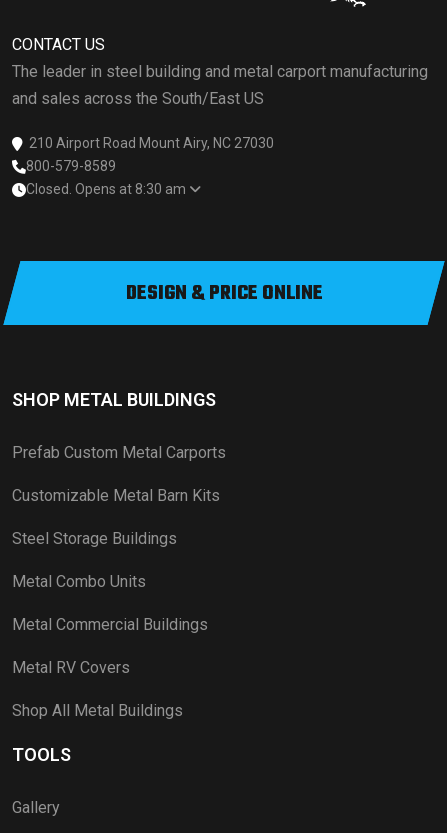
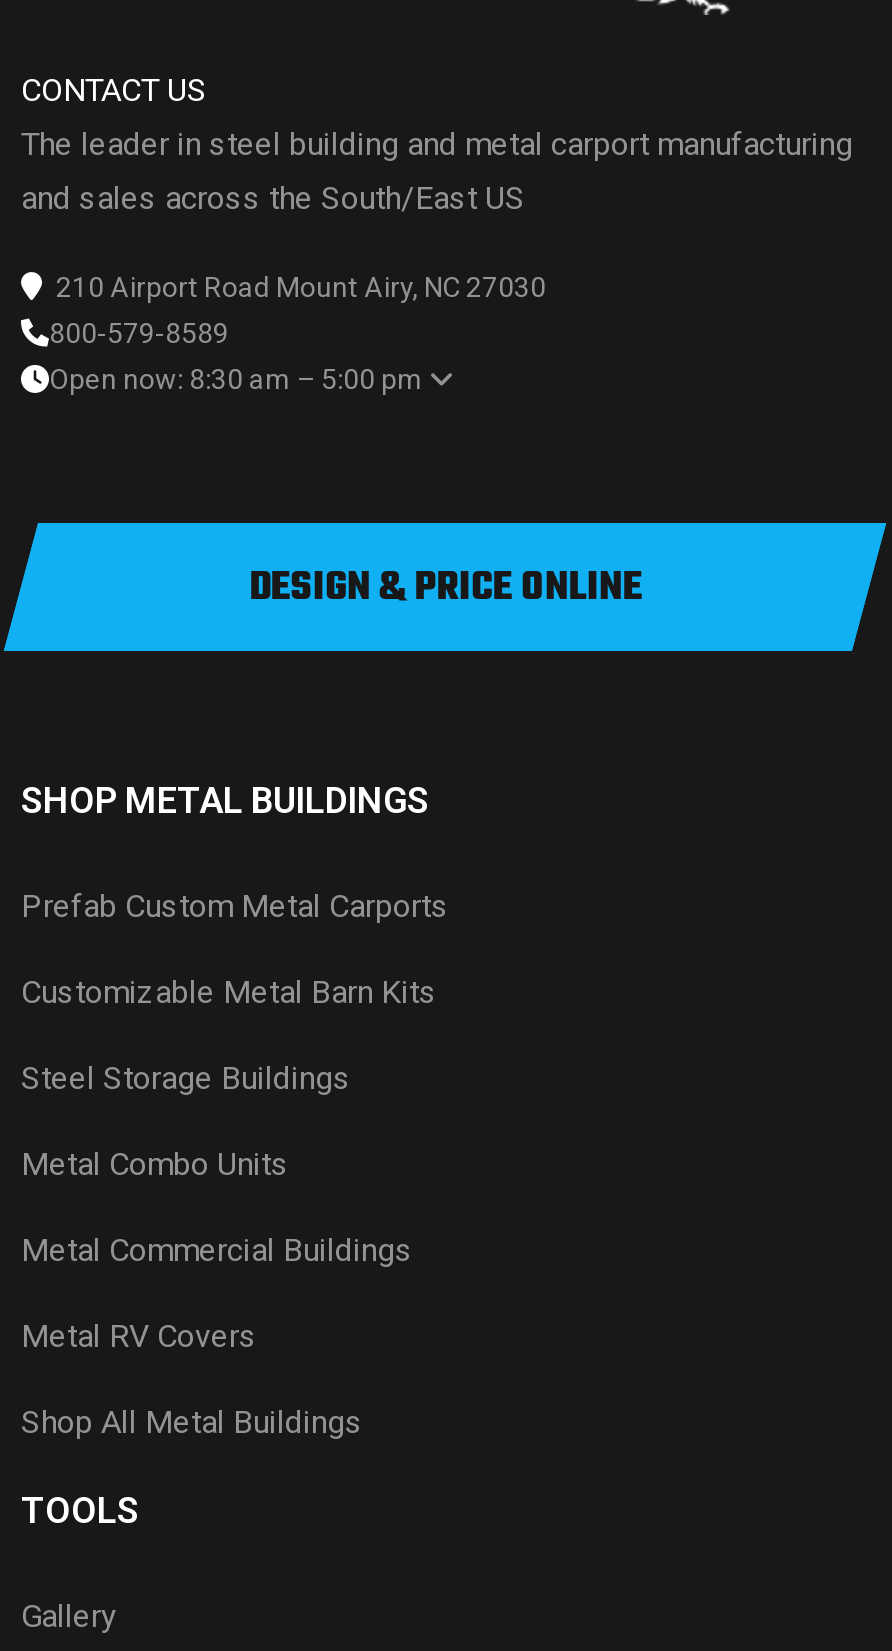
- Closed. Opens at 8:30 am
+ Open now: 8:30 am – 5:00 pm
